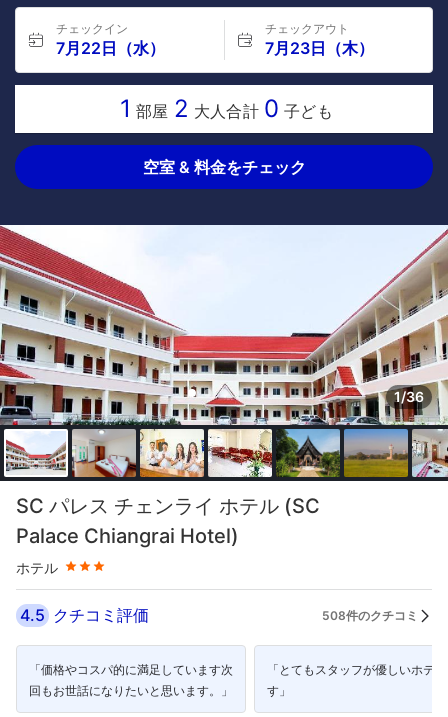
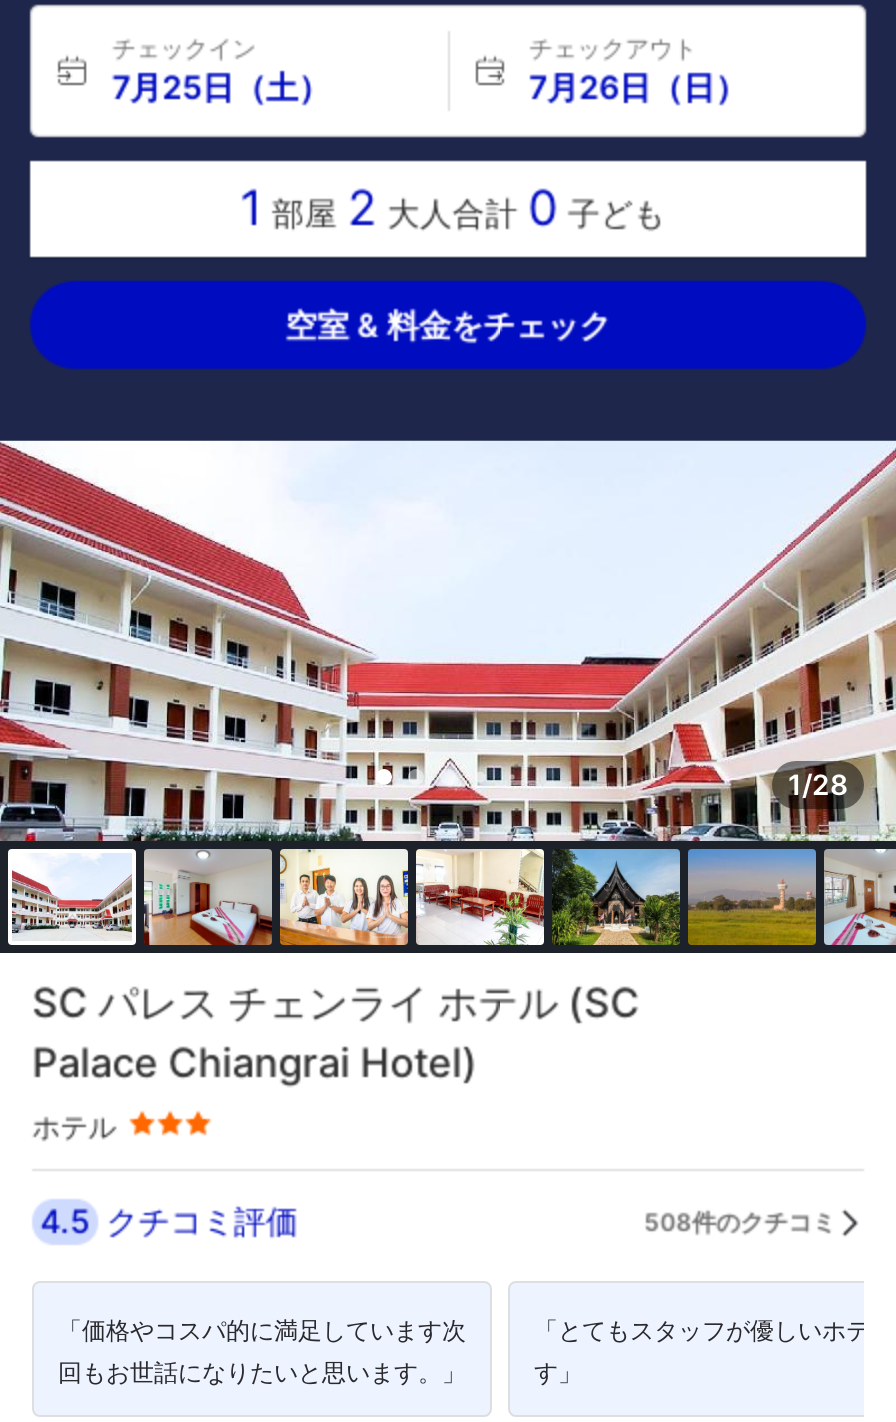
- 7月22日（水）
+ 7月25日（土）

- 7月23日（木）
+ 7月26日（日）

- 1/36
+ 1/28
